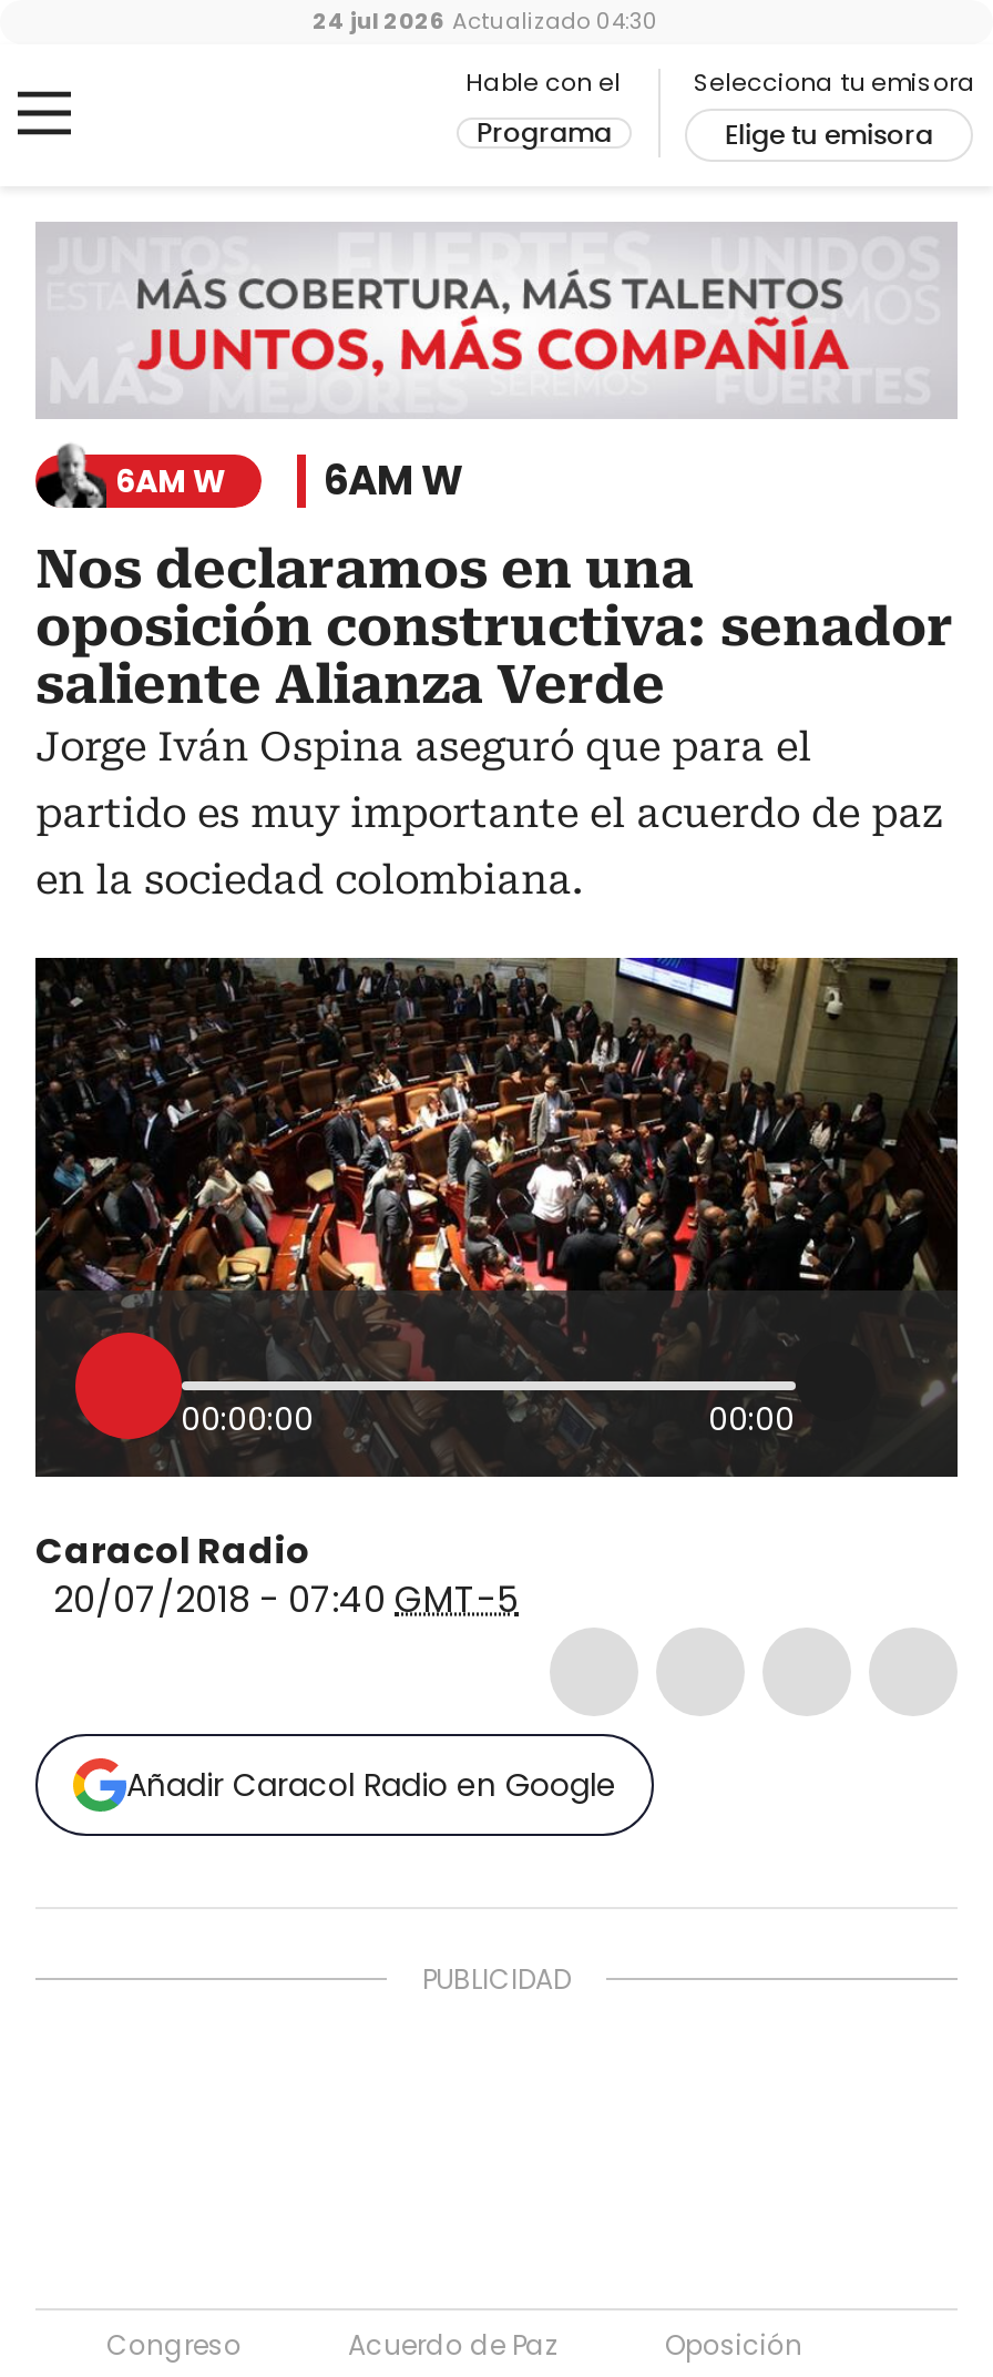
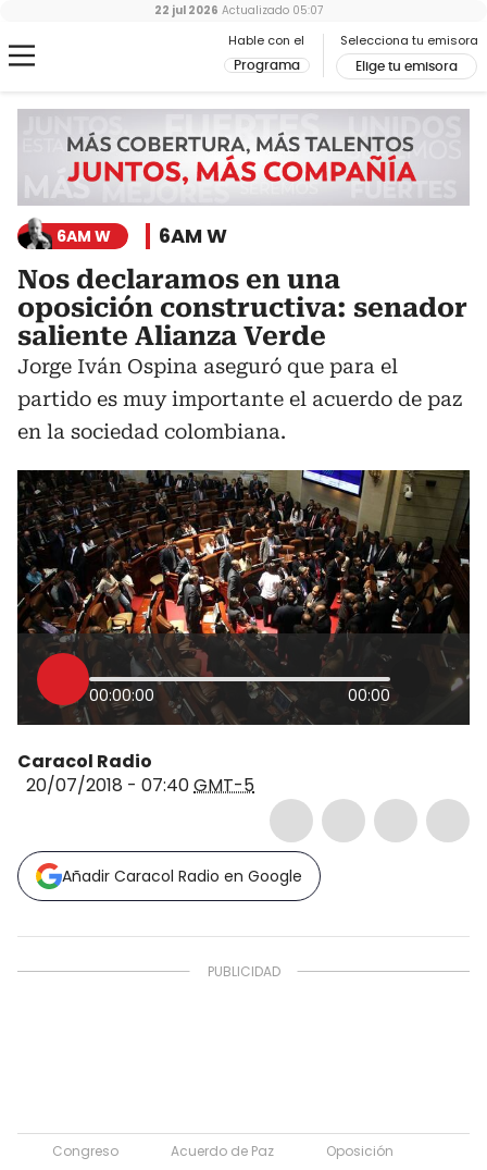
- 24 jul 2026 Actualizado 04:30
+ 22 jul 2026 Actualizado 05:07
